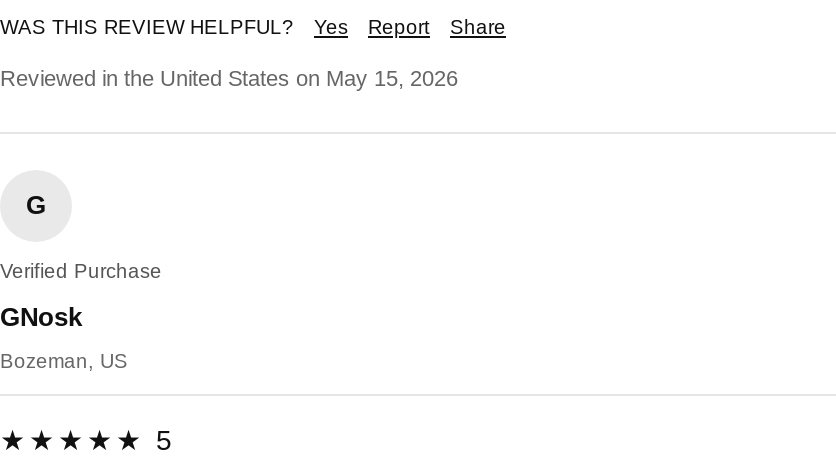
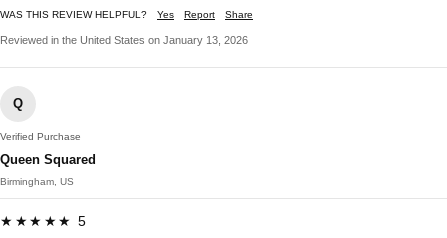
- Reviewed in the United States on May 15, 2026
+ Reviewed in the United States on January 13, 2026

- G
+ Q

- GNosk
+ Queen Squared

- Bozeman, US
+ Birmingham, US
